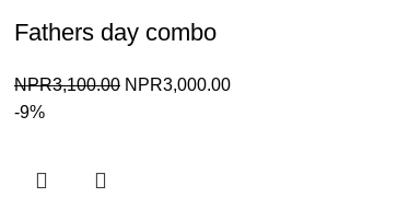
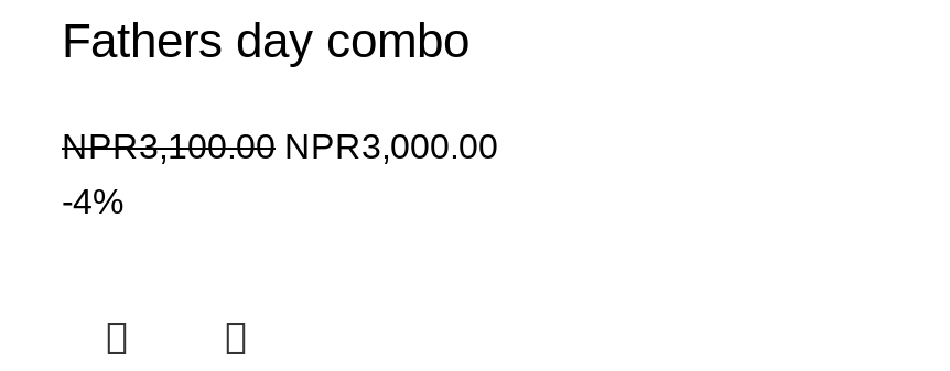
- -9%
+ -4%
